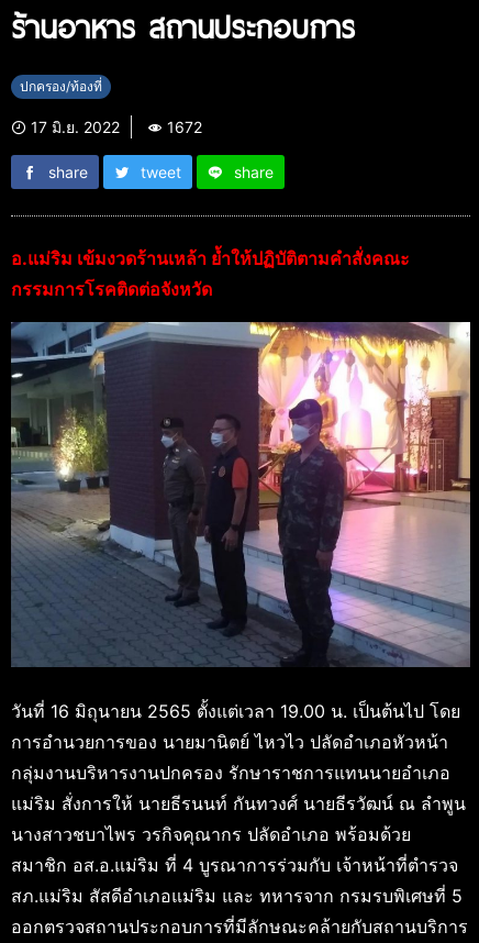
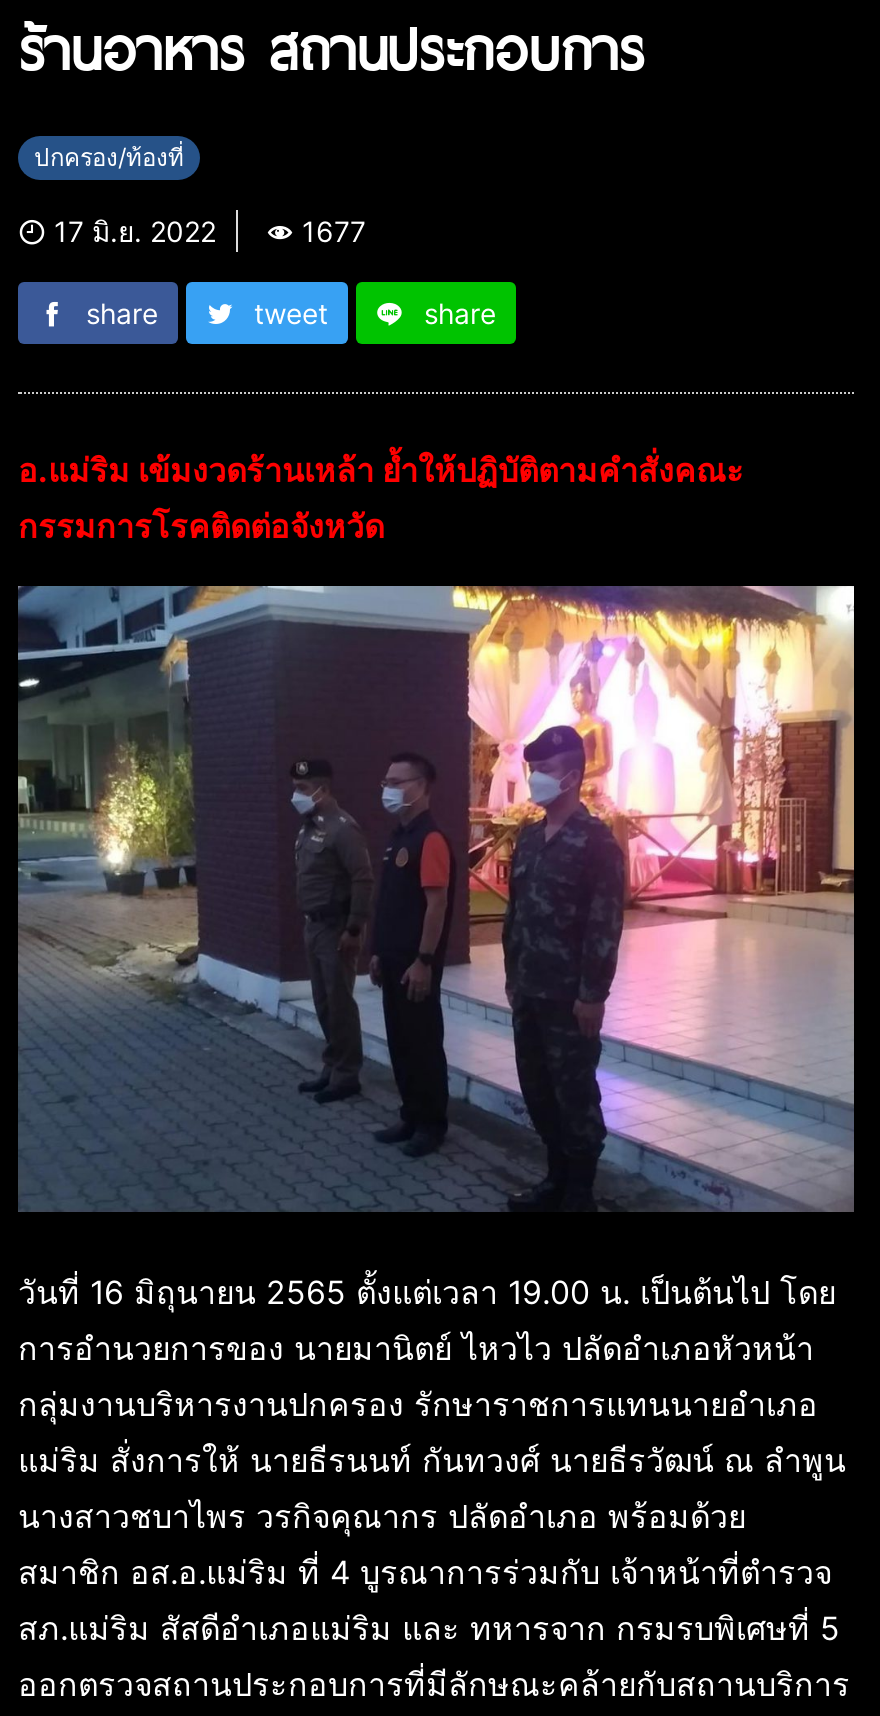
- 1672
+ 1677
